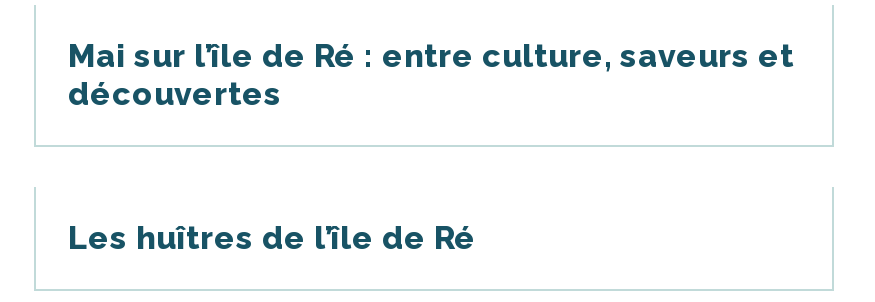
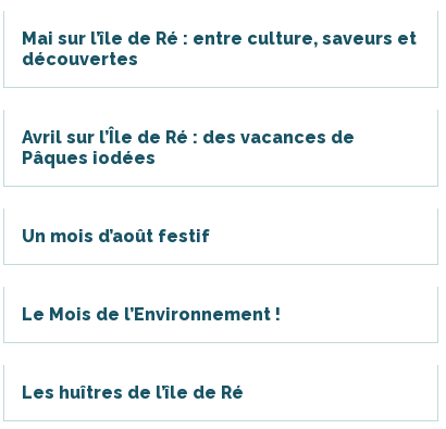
+ Avril sur l’Île de Ré : des vacances de
+ Pâques iodées

+ Un mois d’août festif

+ Le Mois de l’Environnement !
